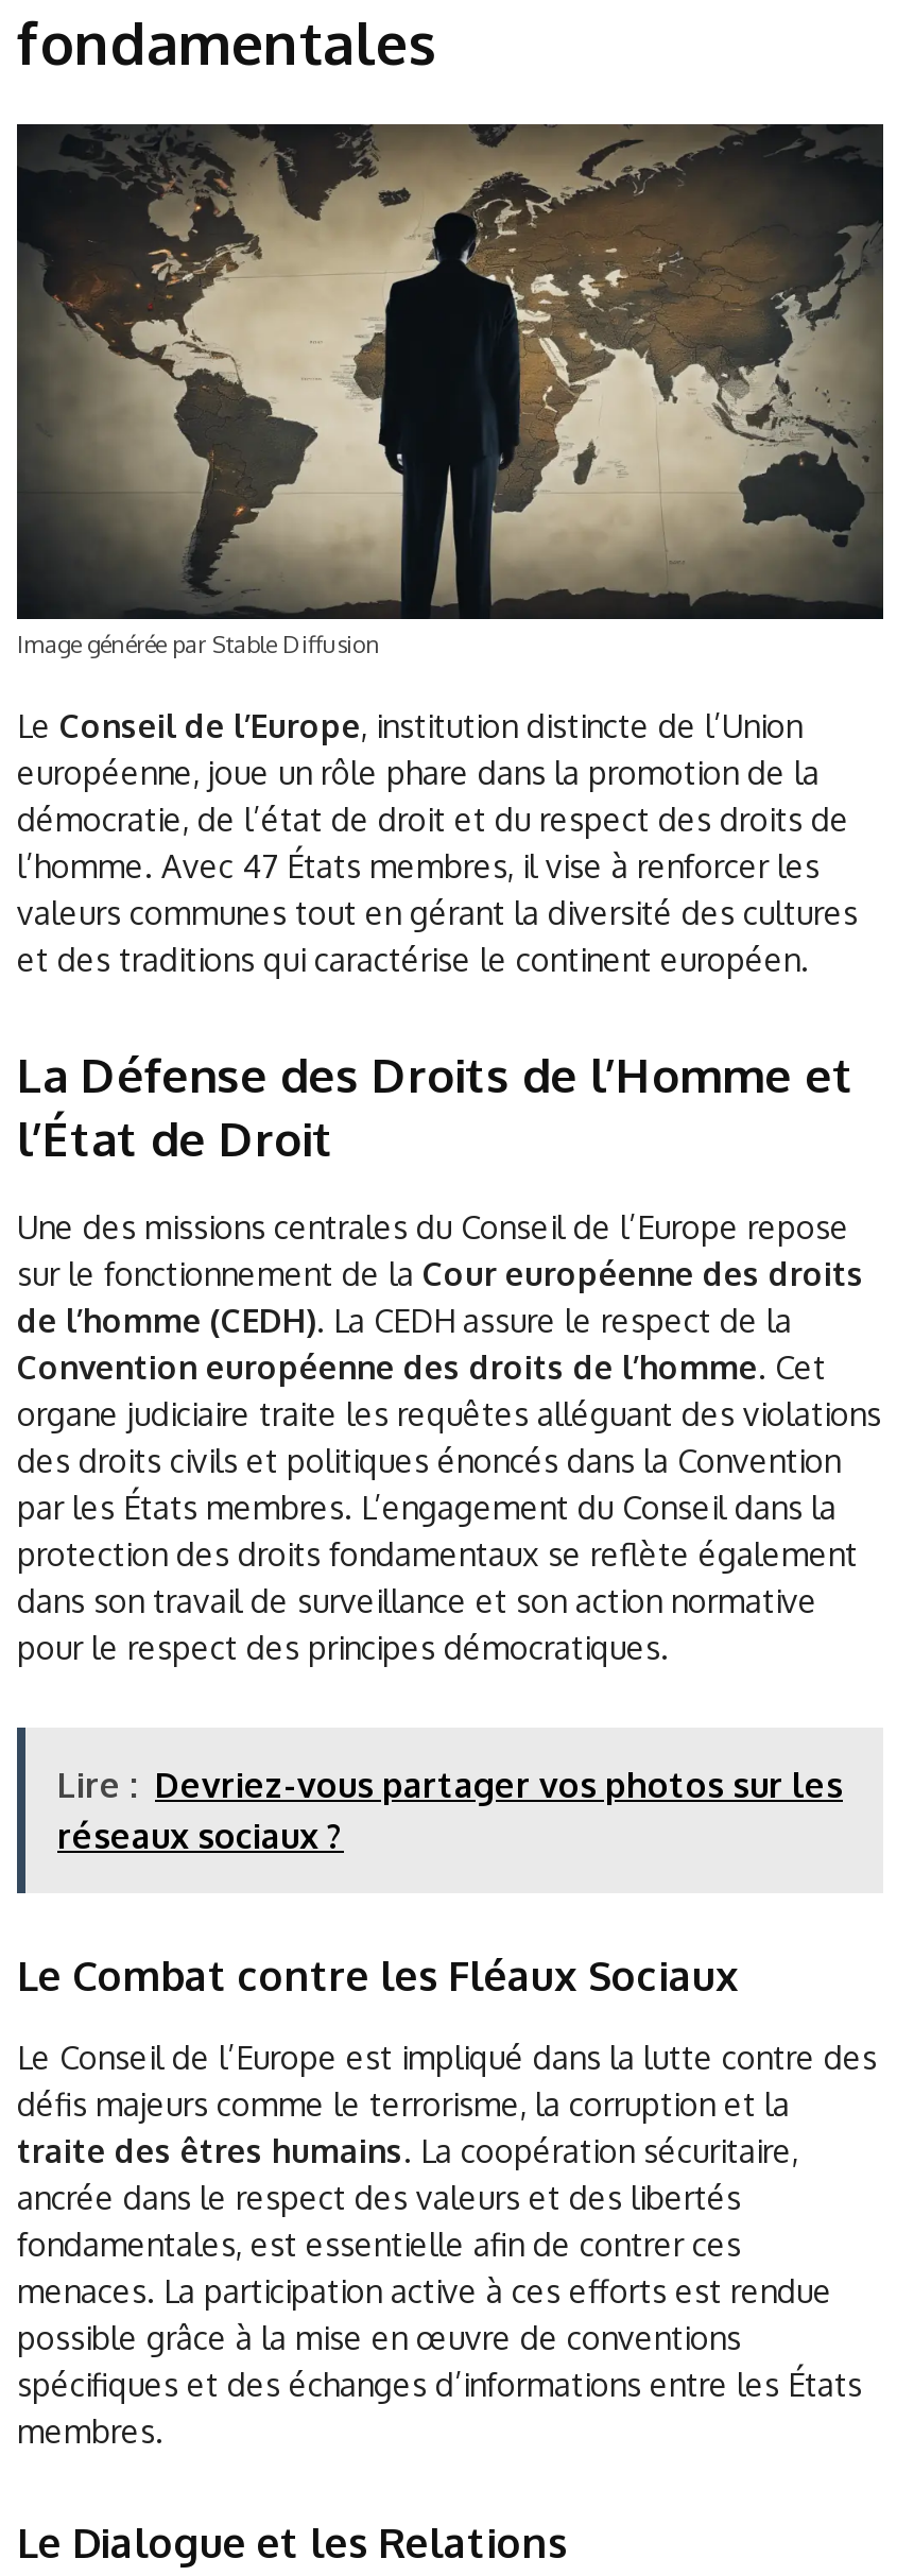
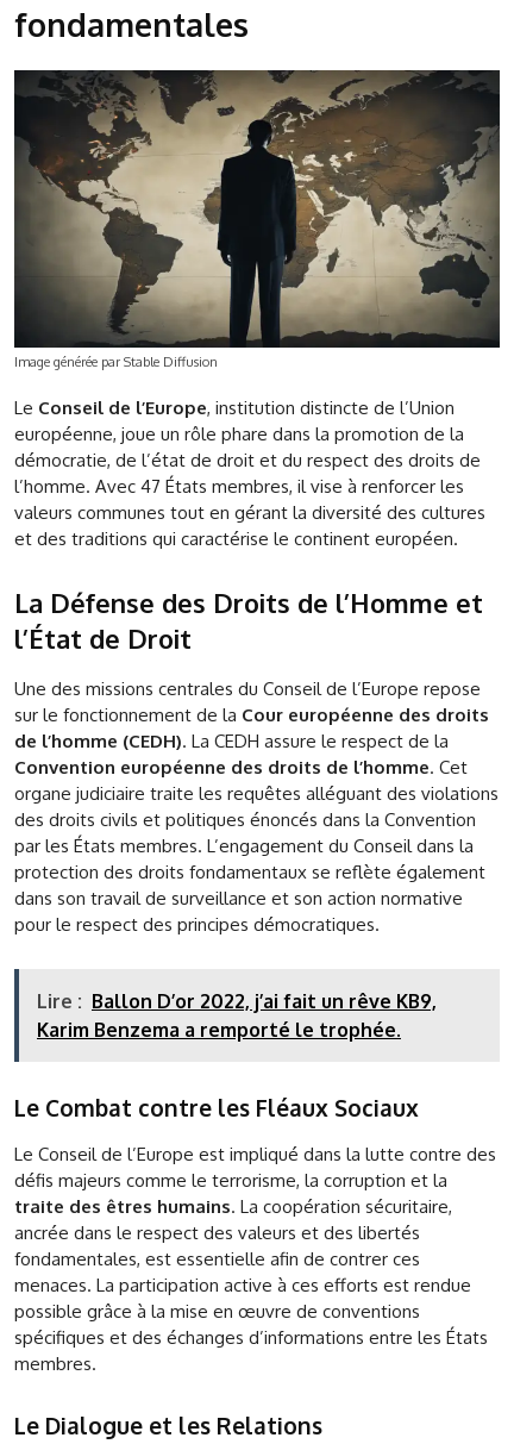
- Lire : Devriez-vous partager vos photos sur les
- réseaux sociaux ?
+ Lire : Ballon D’or 2022, j’ai fait un rêve KB9,
+ Karim Benzema a remporté le trophée.
